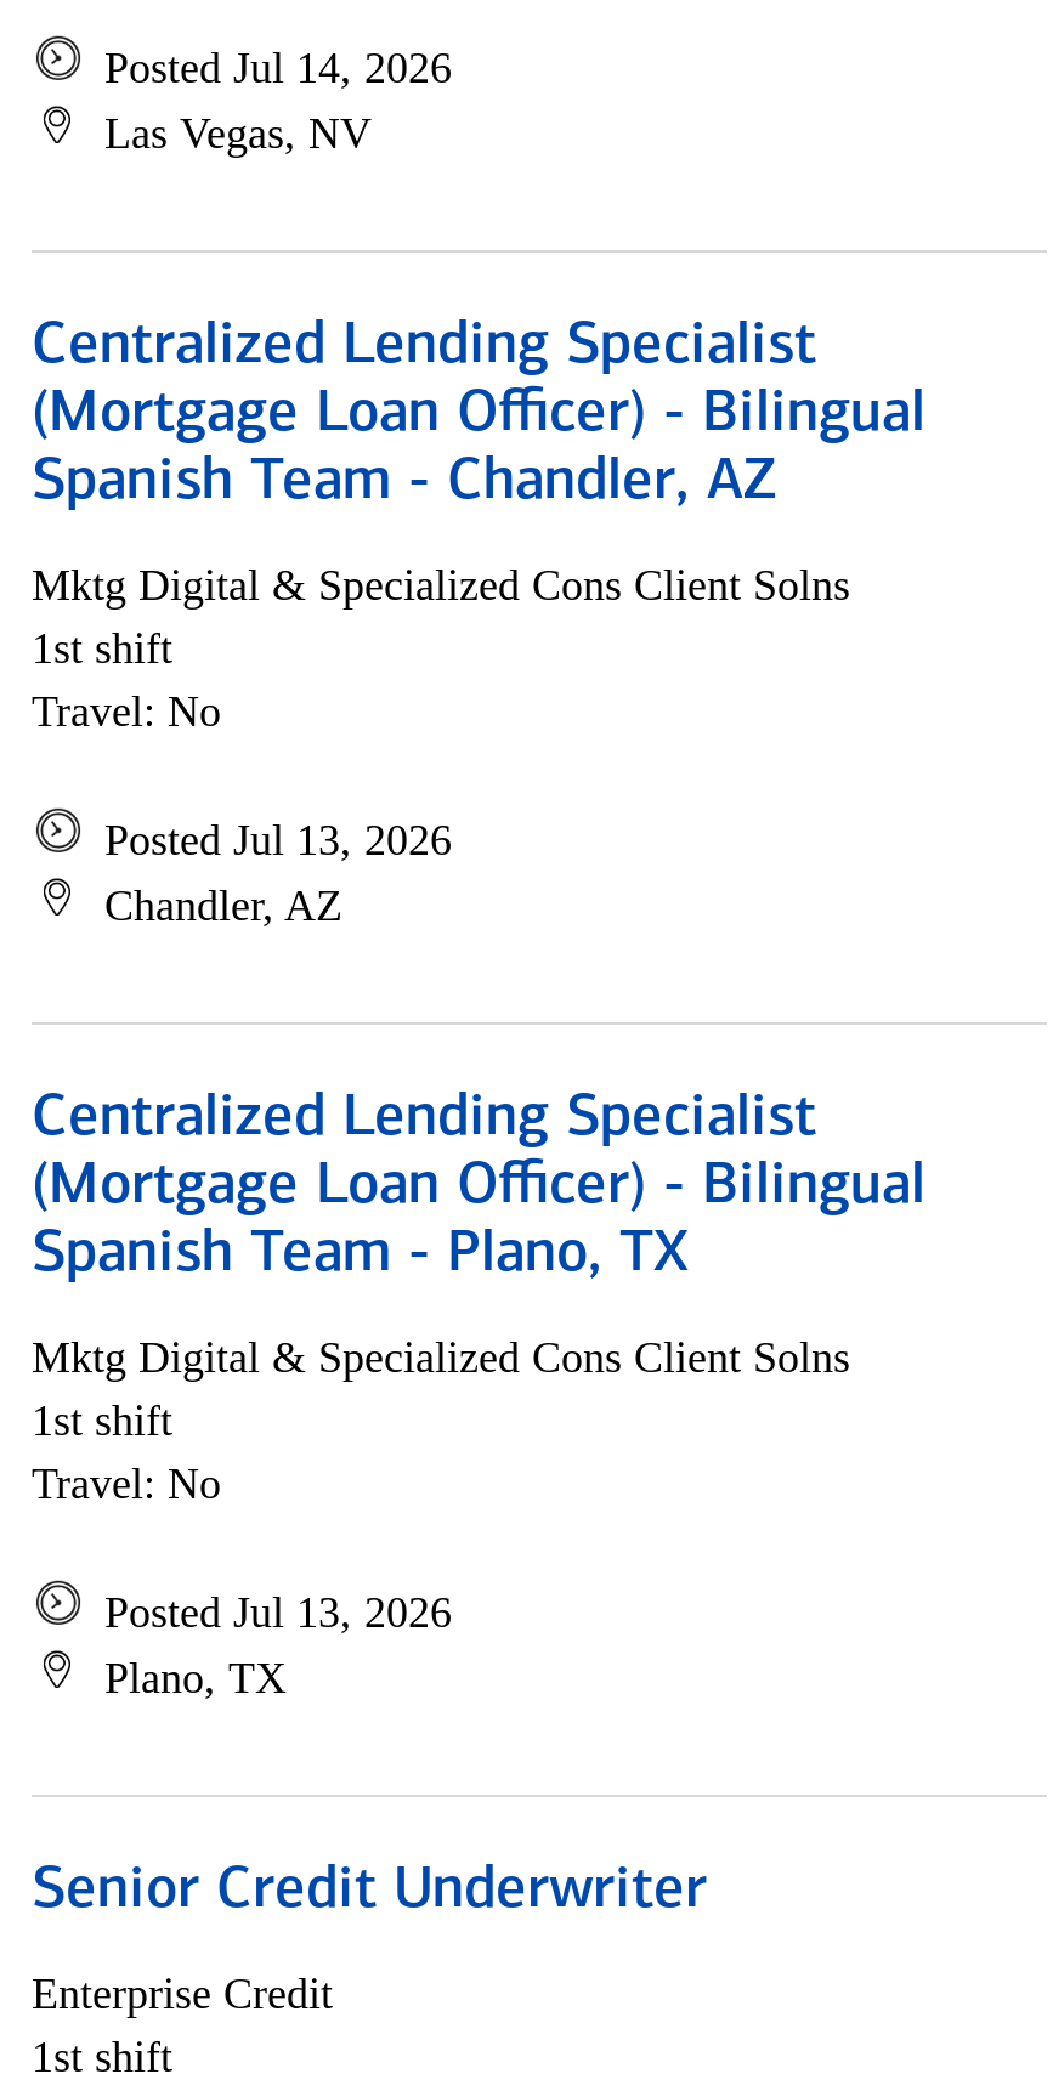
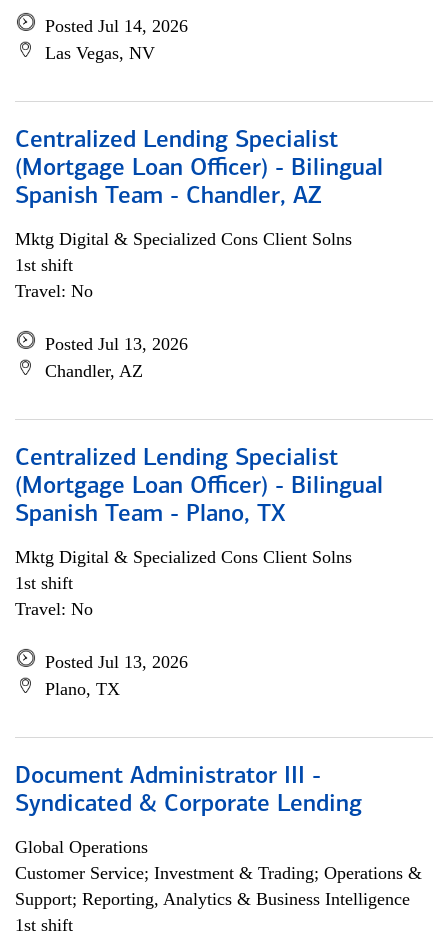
- Senior Credit Underwriter
+ Document Administrator III -
+ Syndicated & Corporate Lending

- Enterprise Credit
+ Global Operations
+ Customer Service; Investment & Trading; Operations &
+ Support; Reporting, Analytics & Business Intelligence
